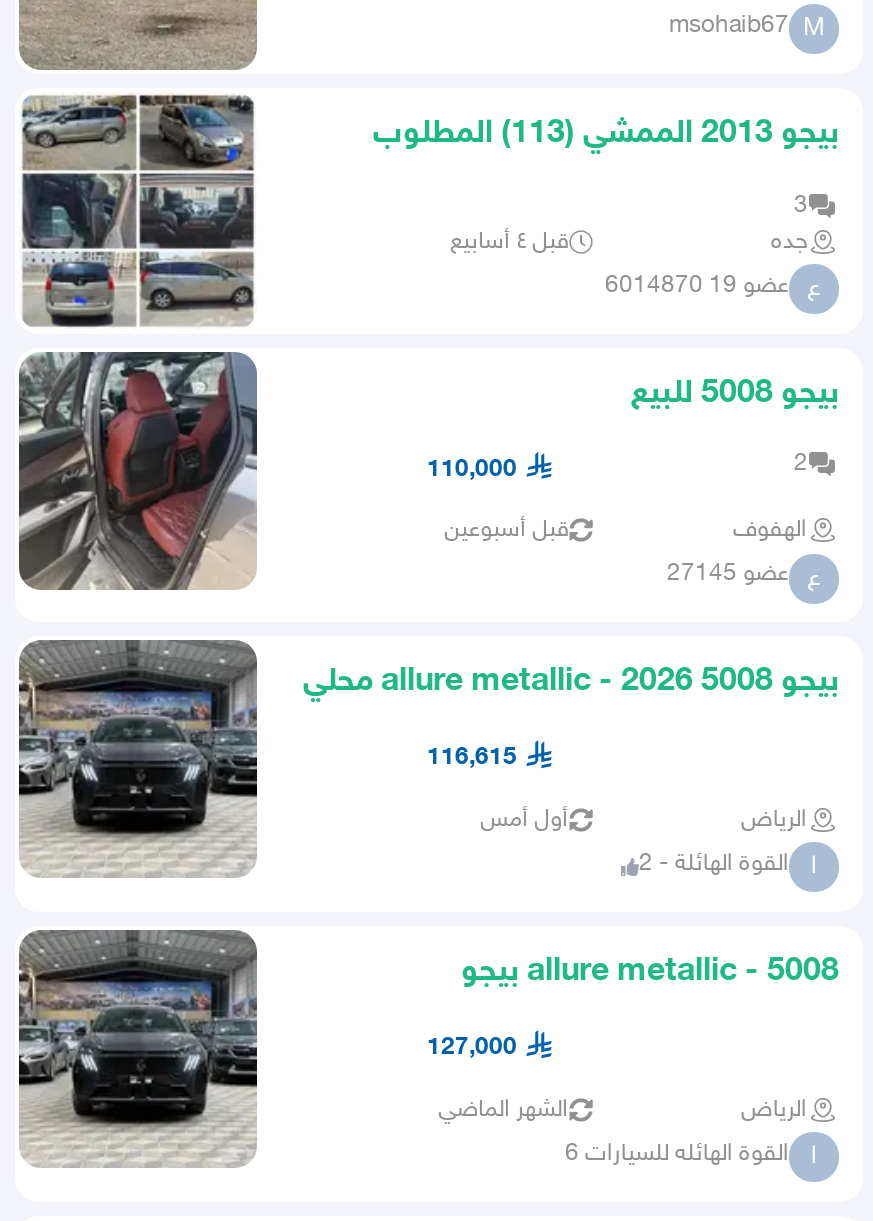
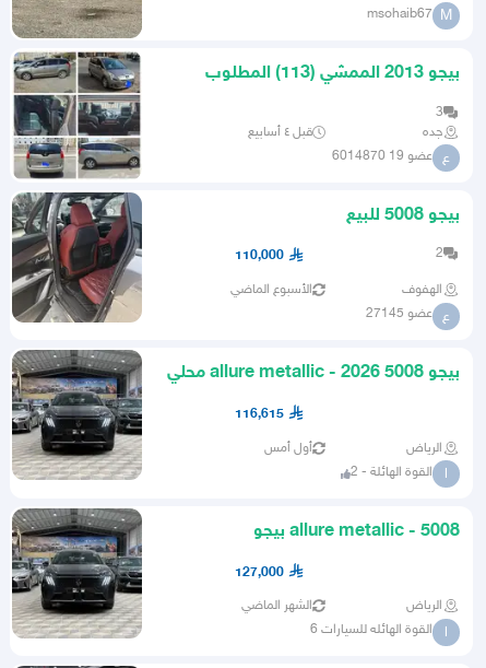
- قبل أسبوعين
+ الأسبوع الماضي
